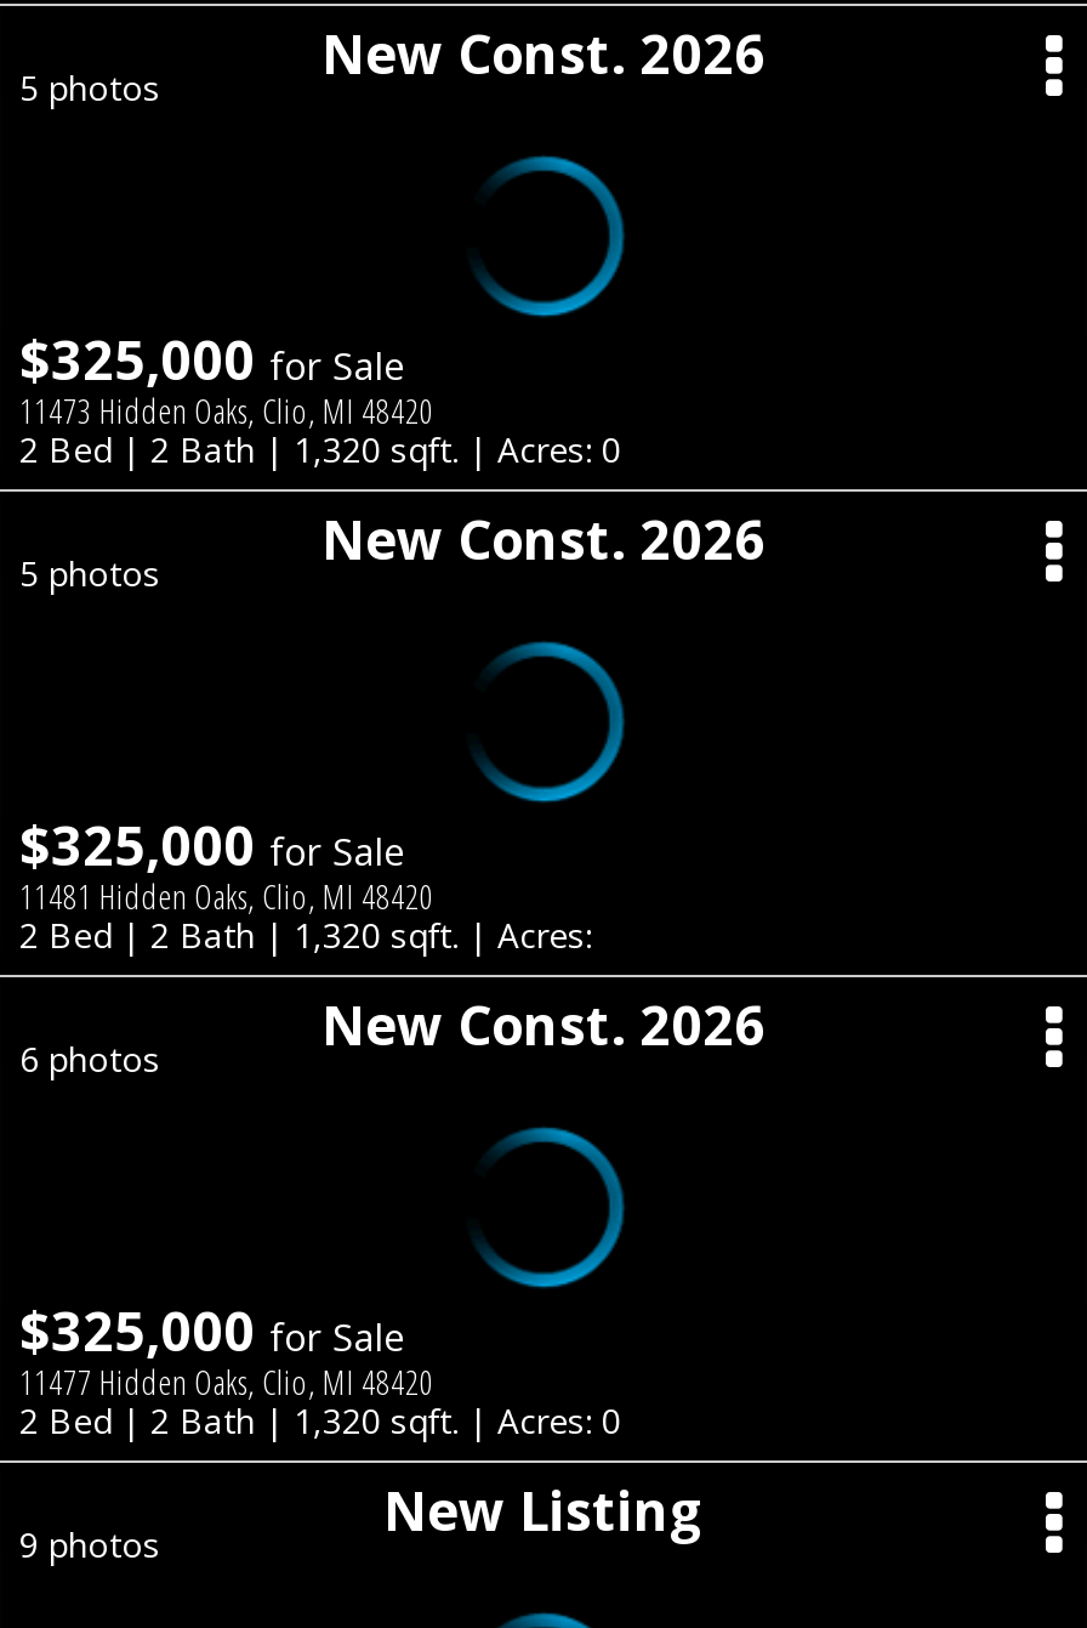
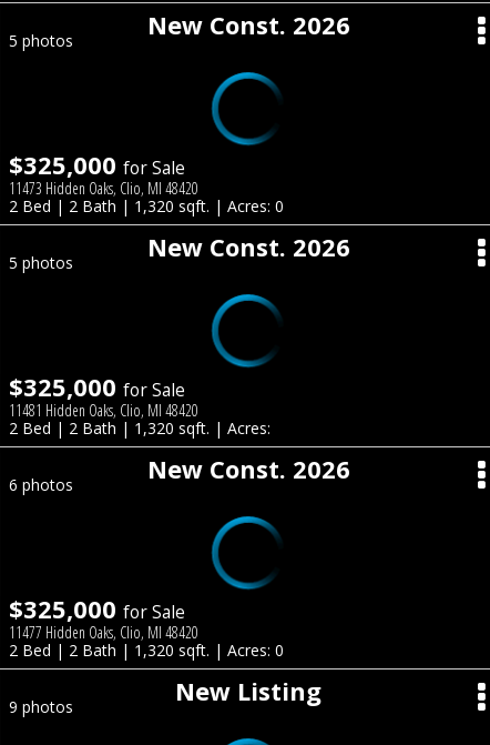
- [image]
+ [image]

- [image]
+ [image]

- [image]
+ [image]
